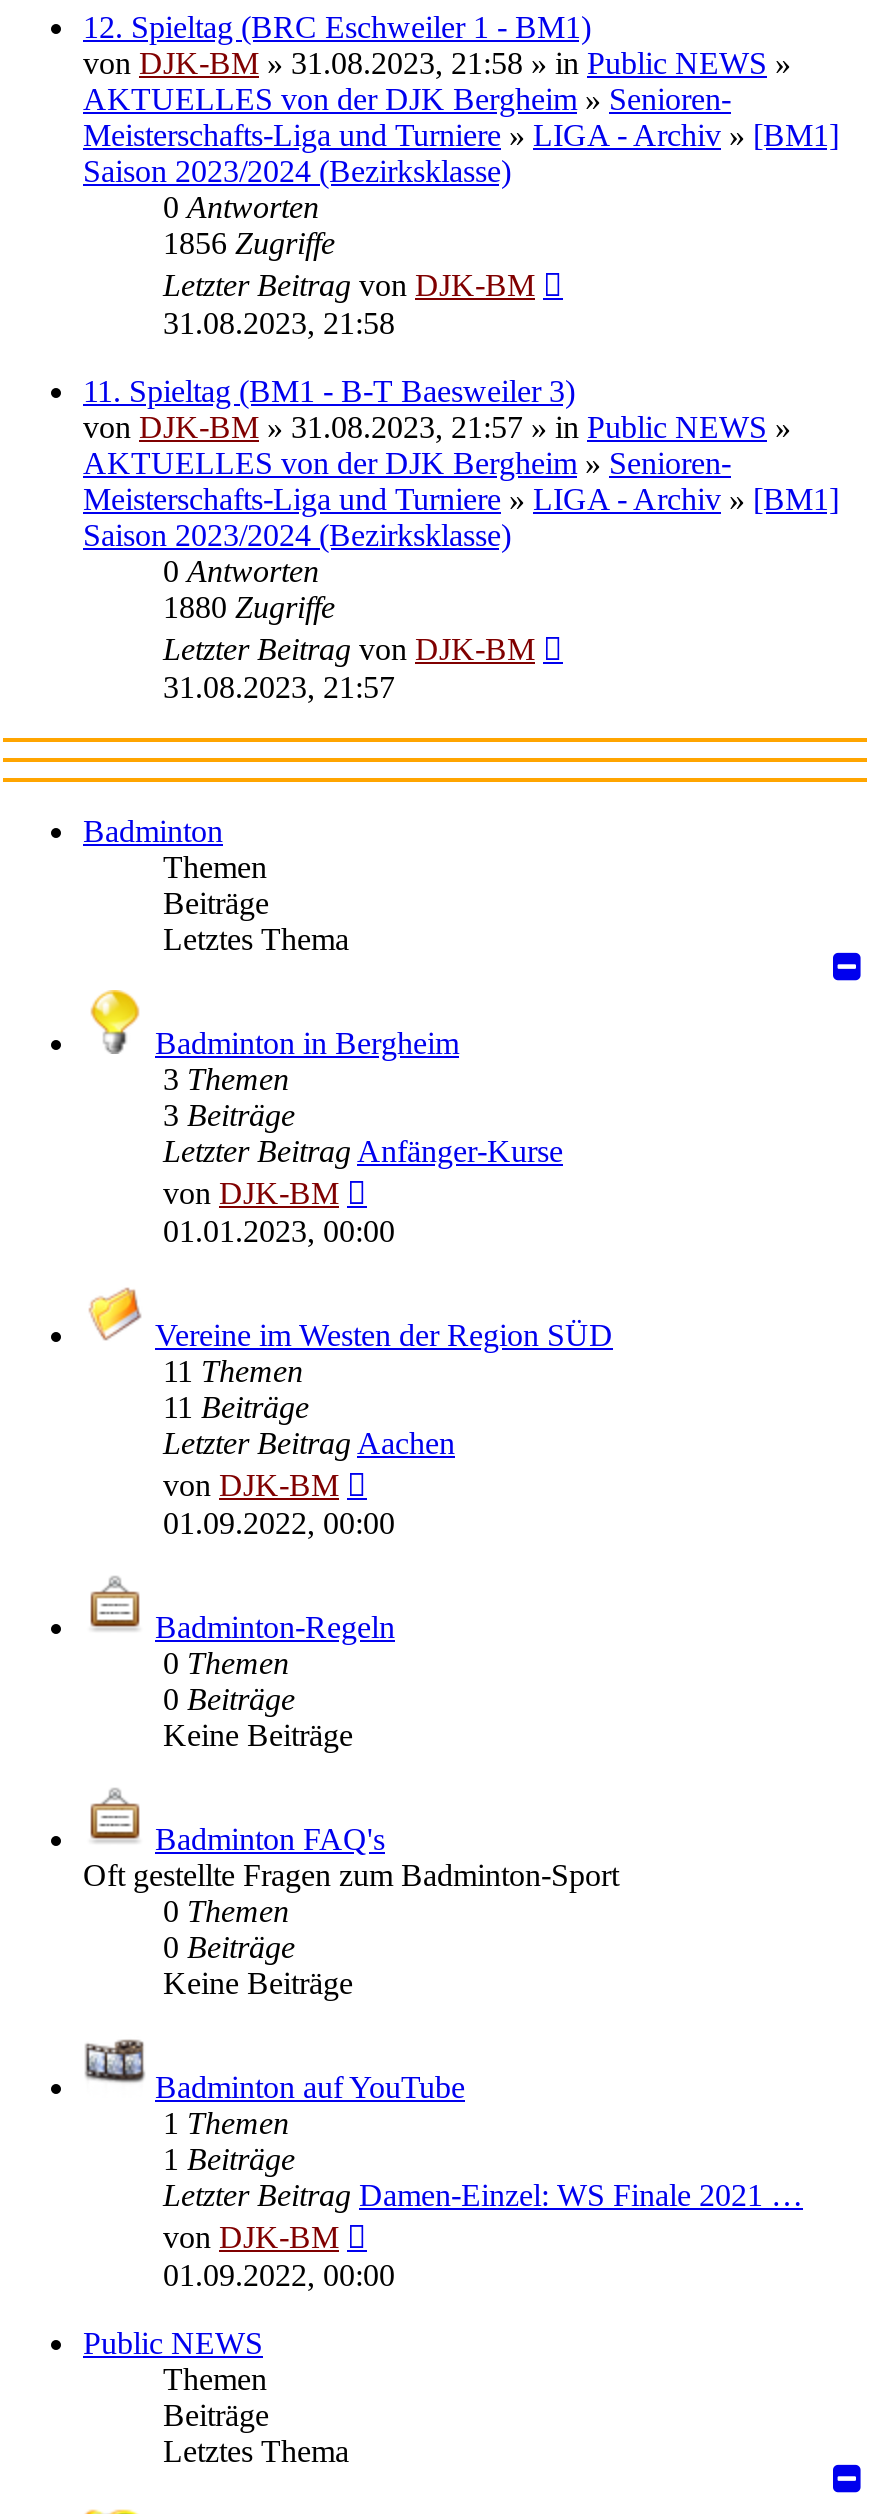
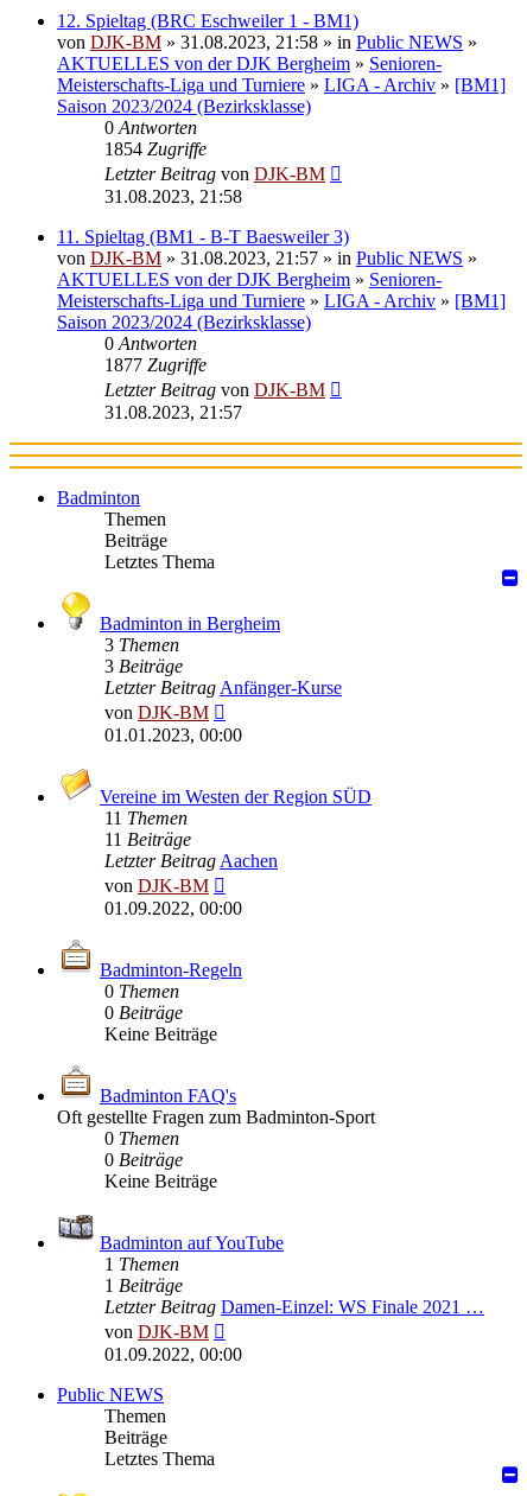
- 1856 Zugriffe
+ 1854 Zugriffe

- 1880 Zugriffe
+ 1877 Zugriffe
